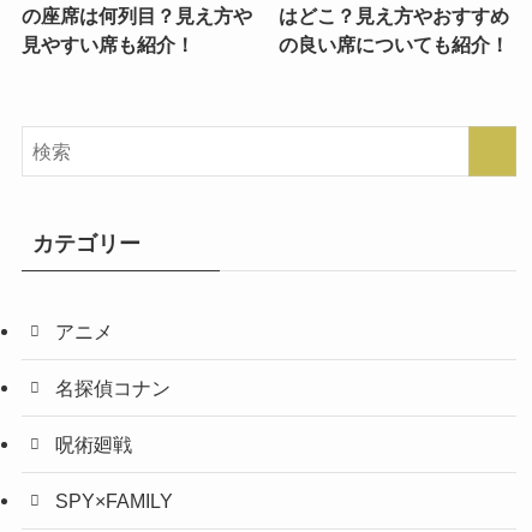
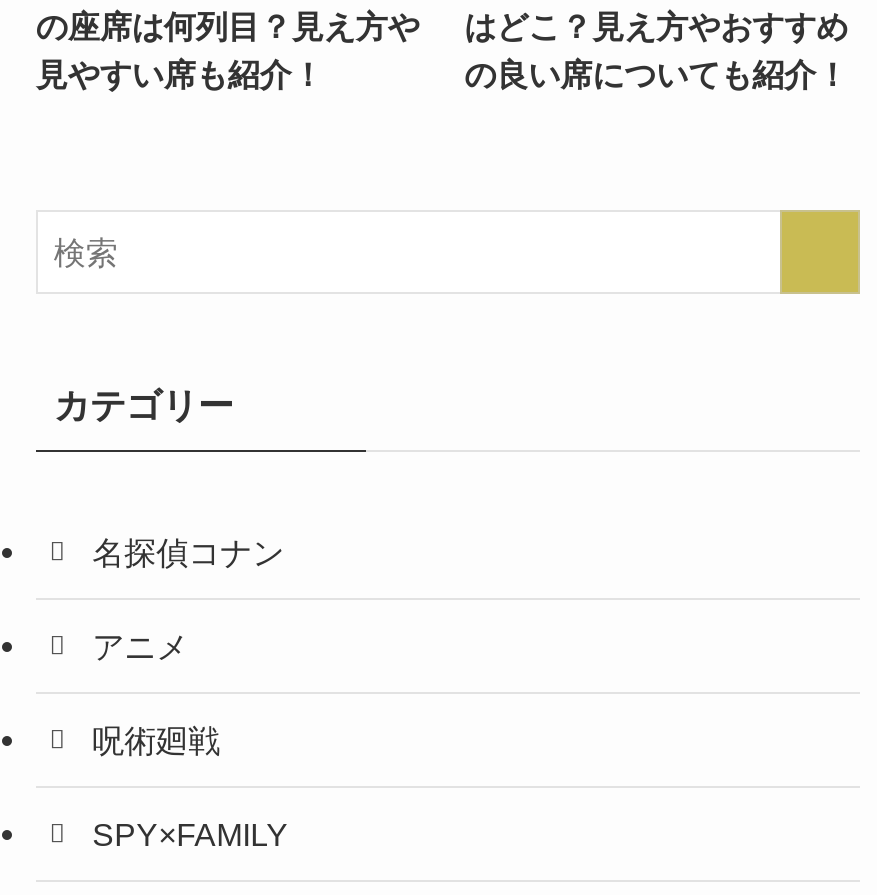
moved down: アニメ

moved up: 名探偵コナン
